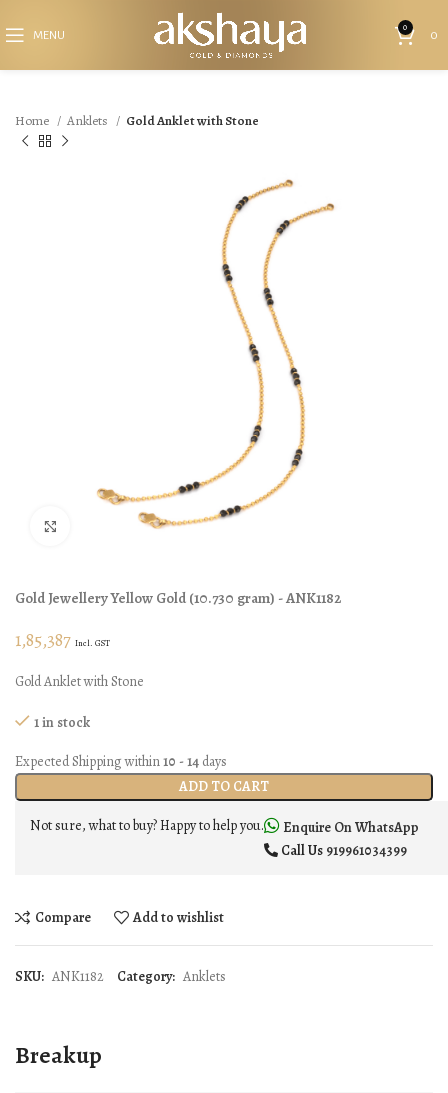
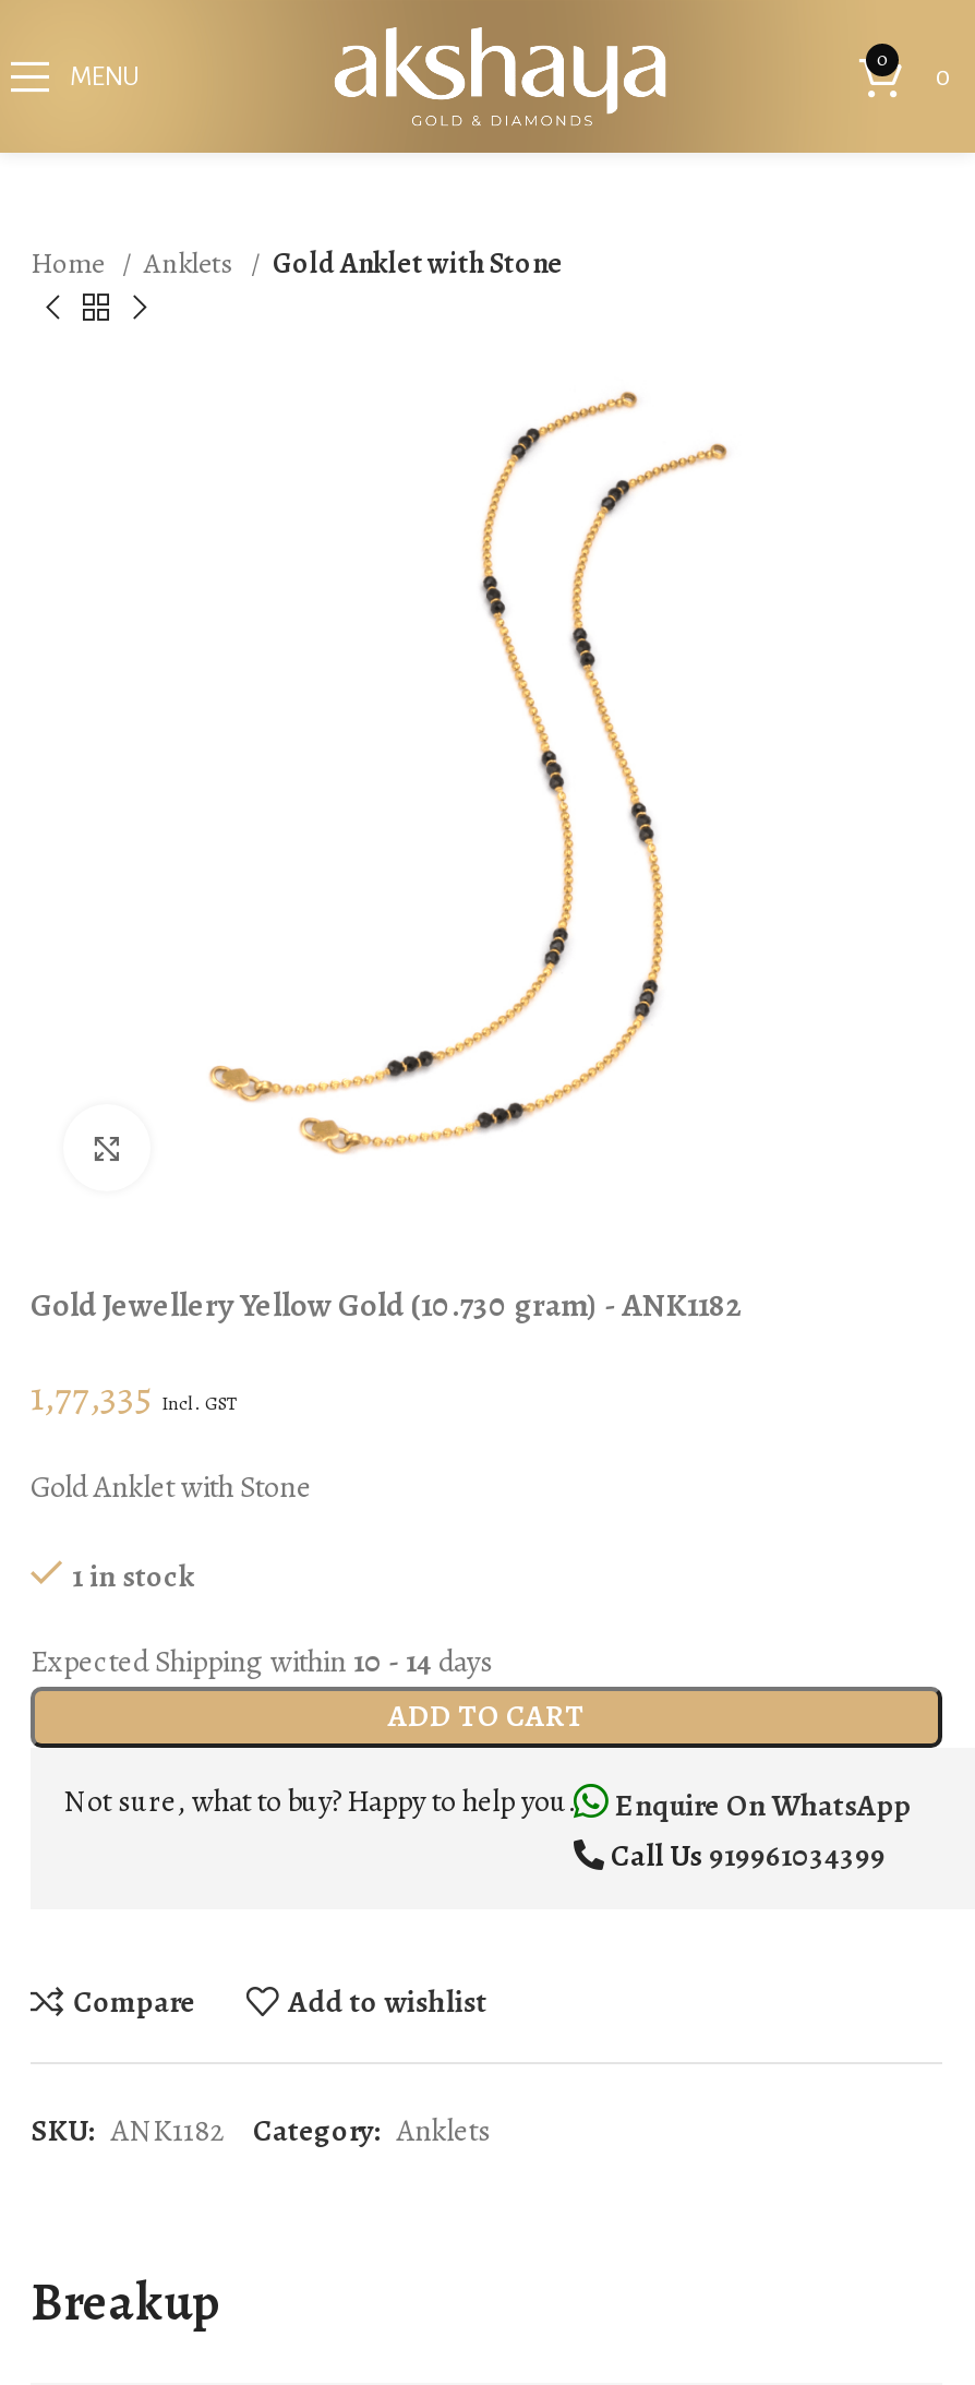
- 1,85,387 Incl. GST
+ 1,77,335 Incl. GST
